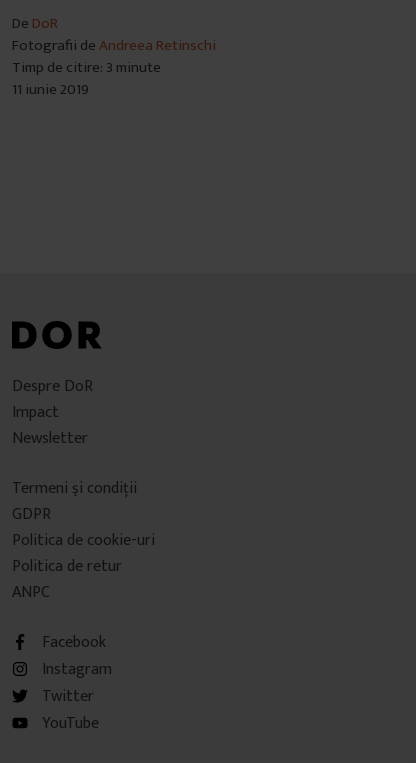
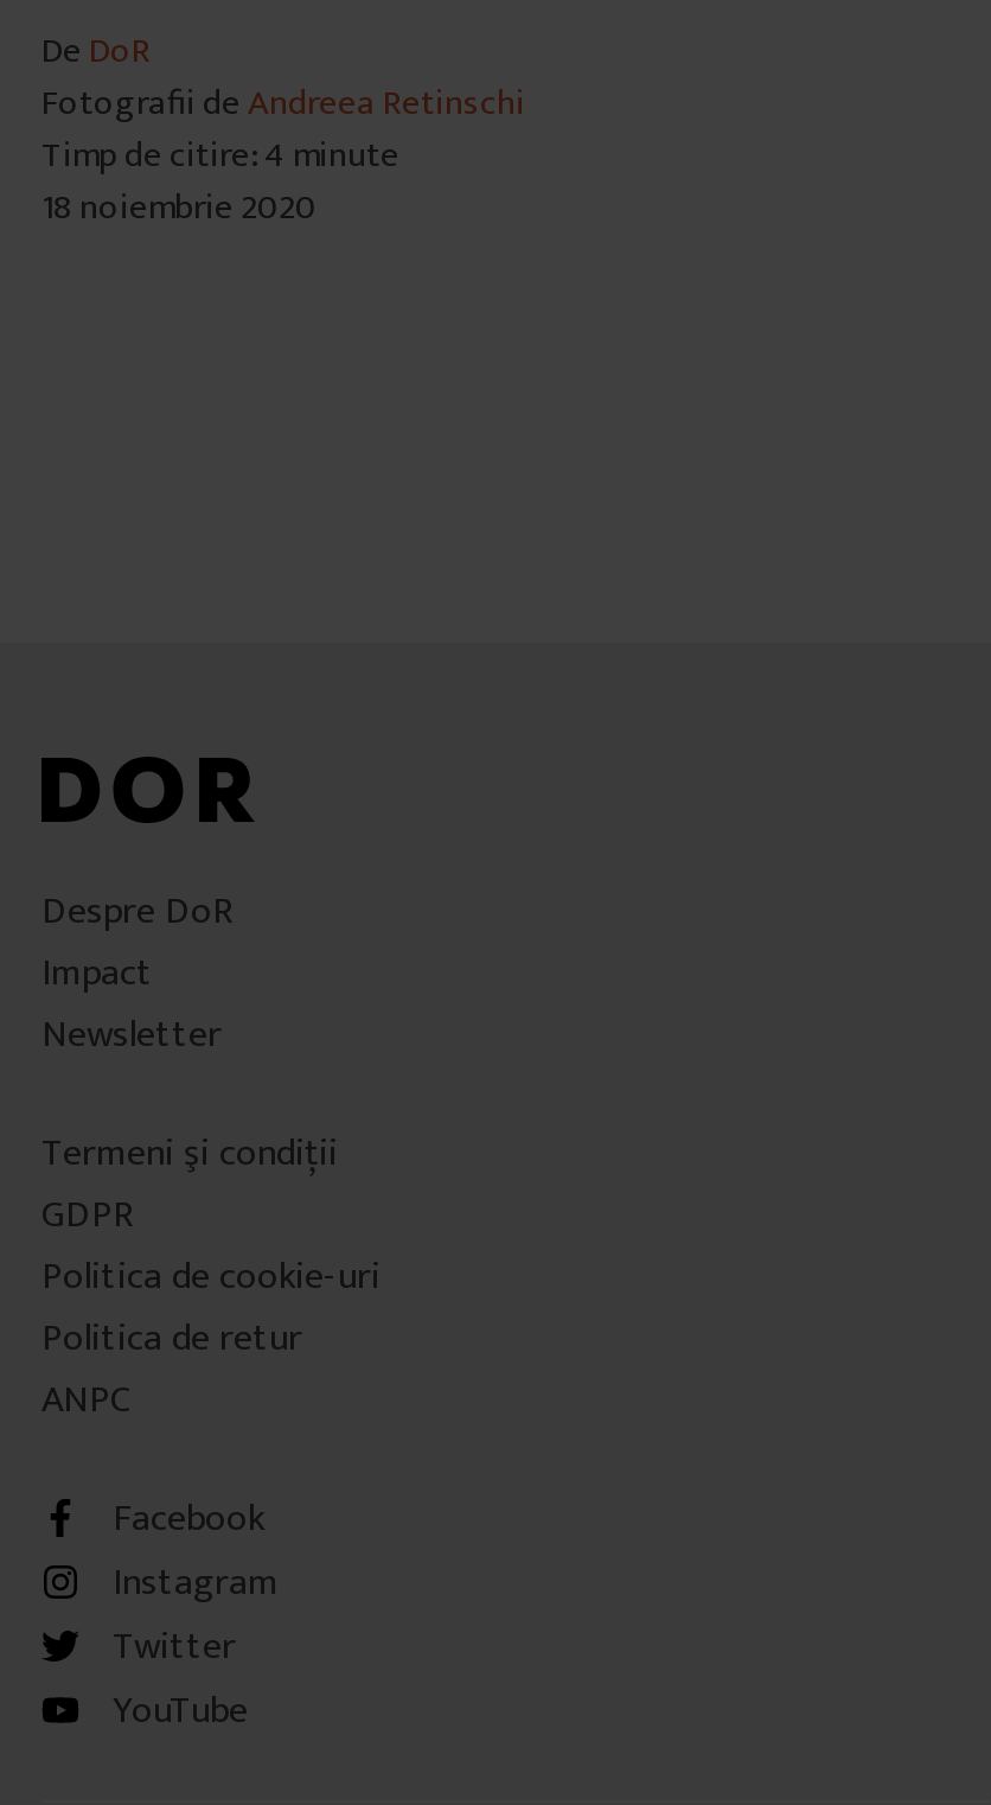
- Timp de citire: 3 minute
- 11 iunie 2019
+ Timp de citire: 4 minute
+ 18 noiembrie 2020
